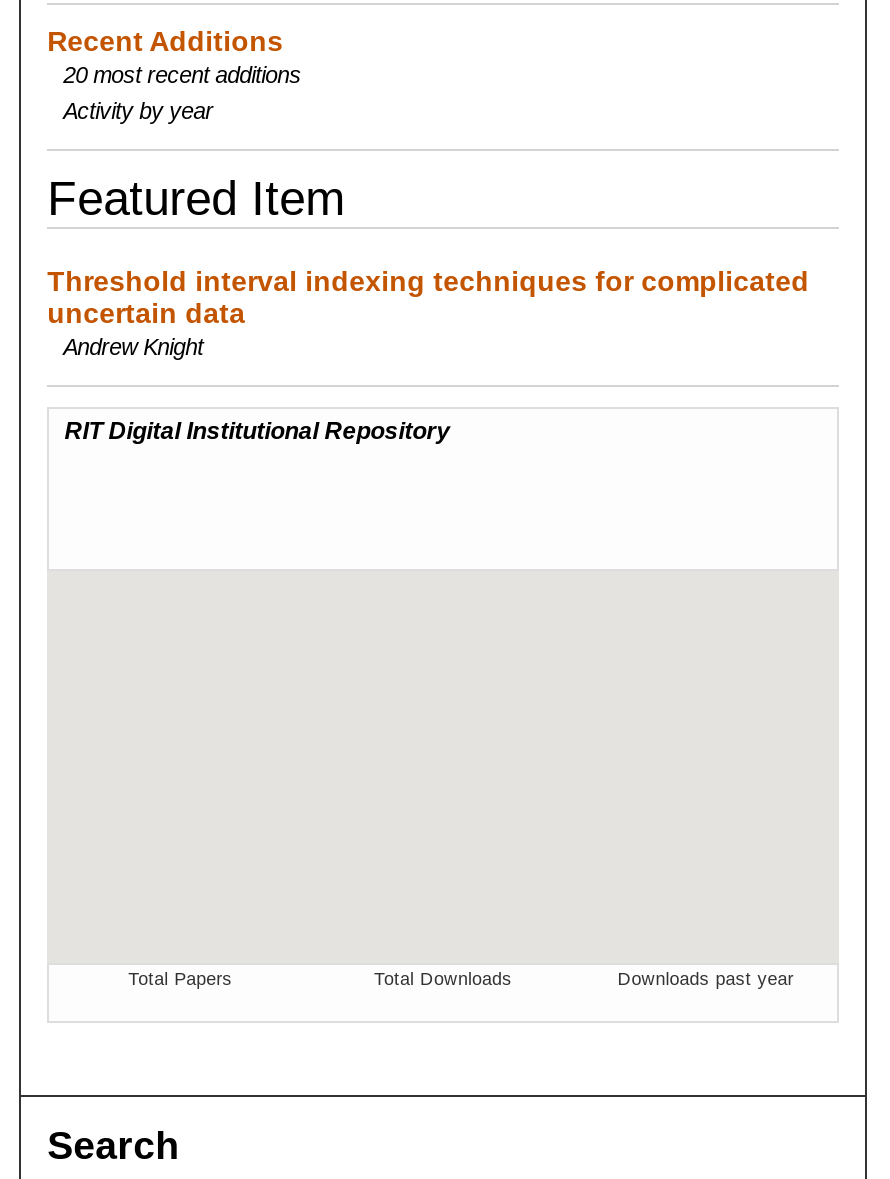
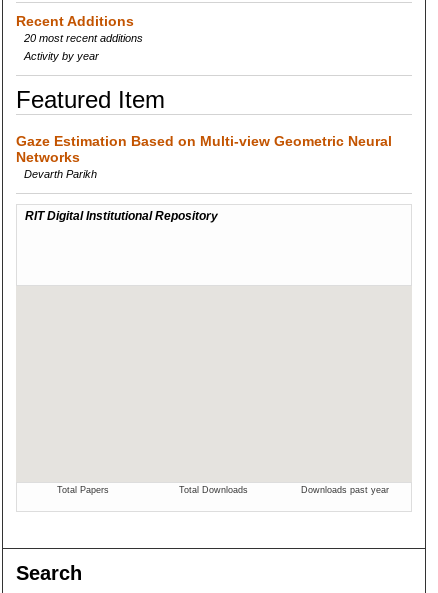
- Threshold interval indexing techniques for complicated
- uncertain data
- Andrew Knight
+ Gaze Estimation Based on Multi-view Geometric Neural
+ Networks
+ Devarth Parikh
